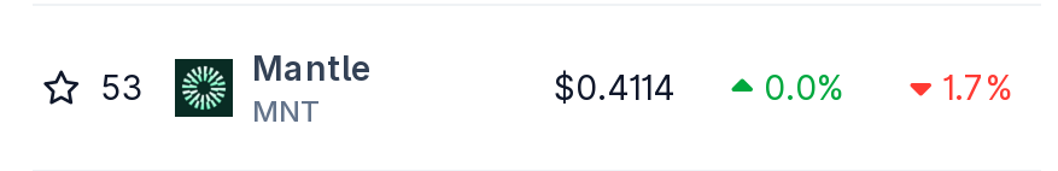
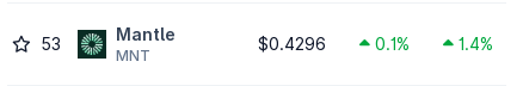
- $0.4114
+ $0.4296

- 0.0%
+ 0.1%

- 1.7%
+ 1.4%
